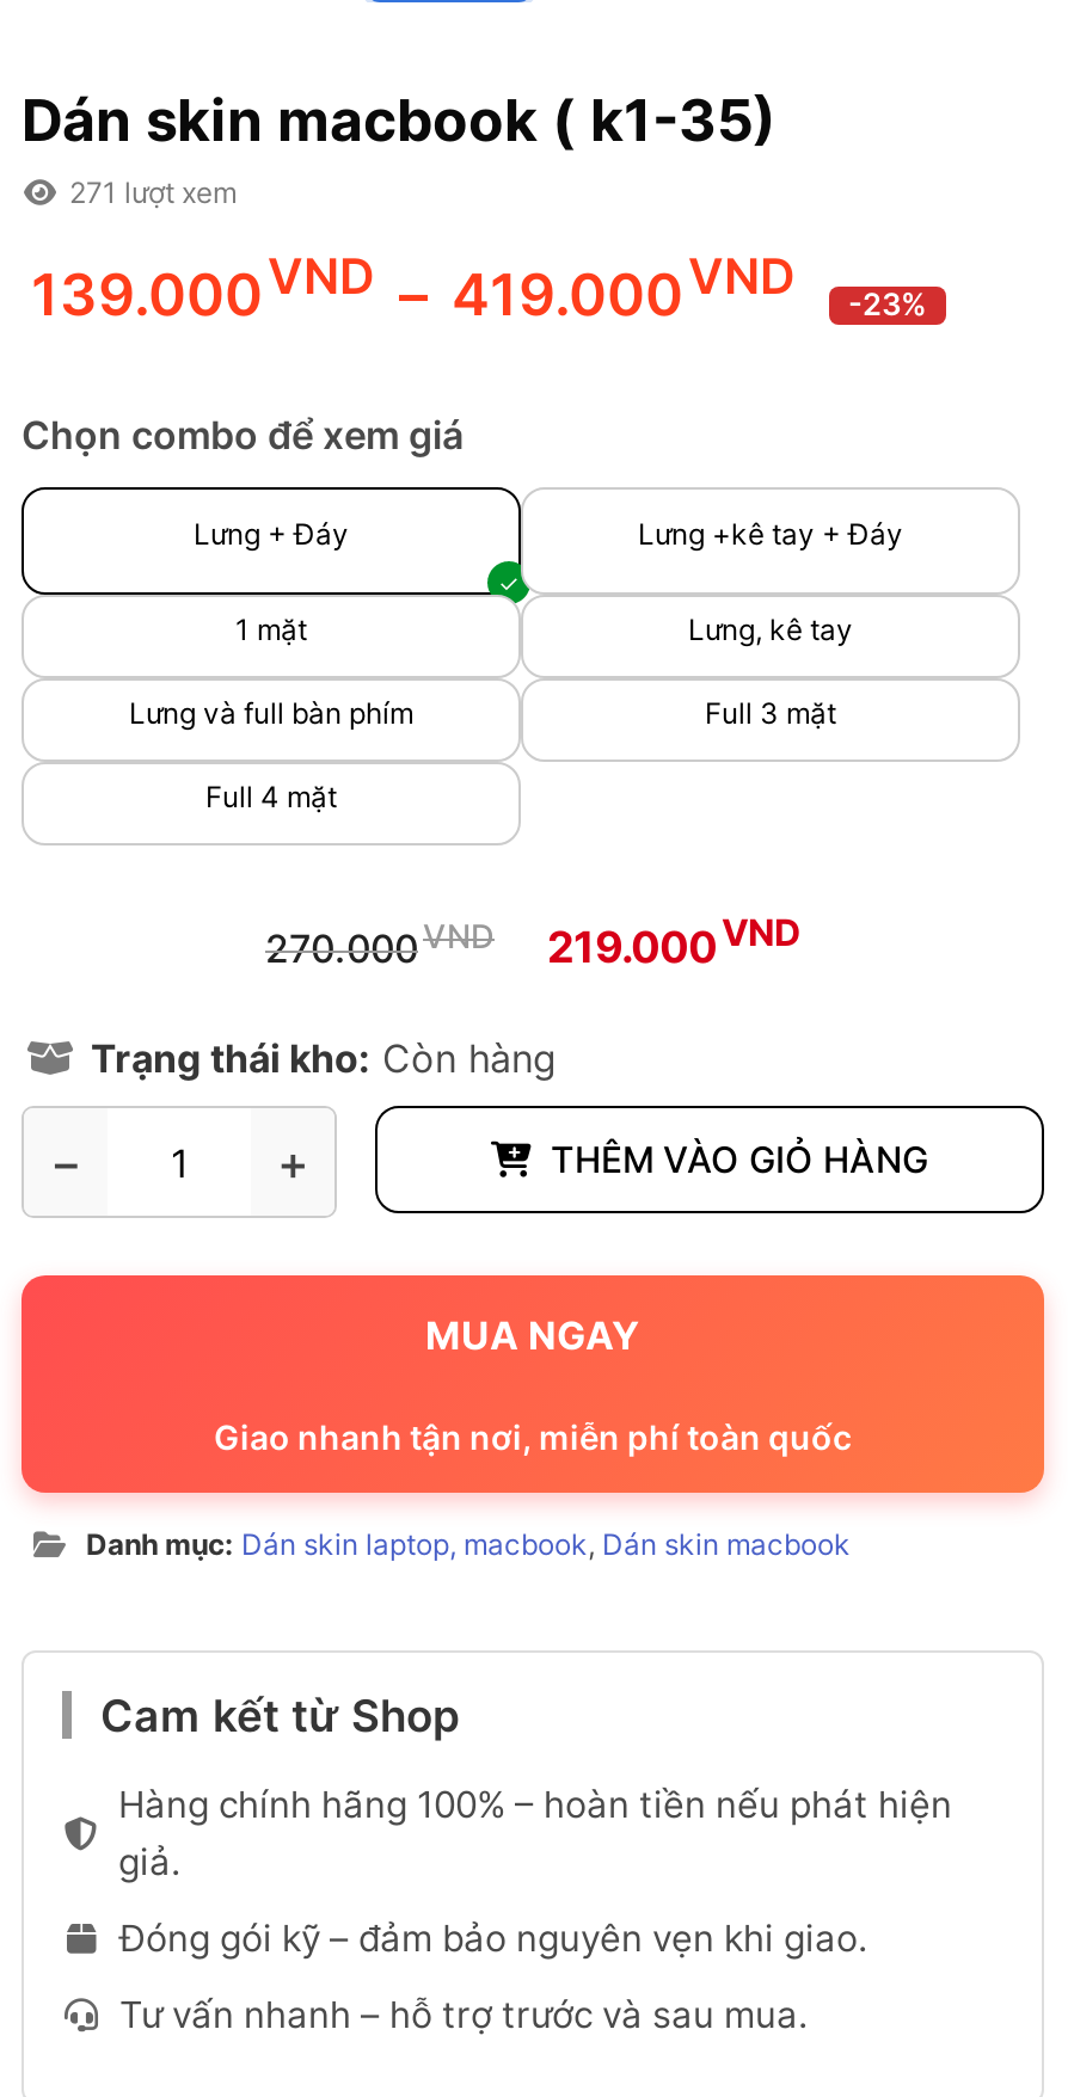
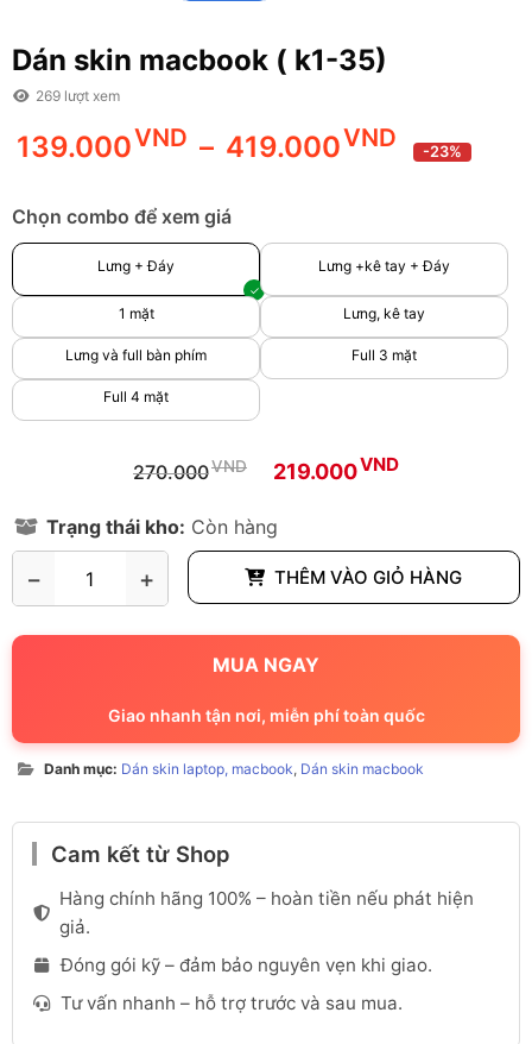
- 271 lượt xem
+ 269 lượt xem
